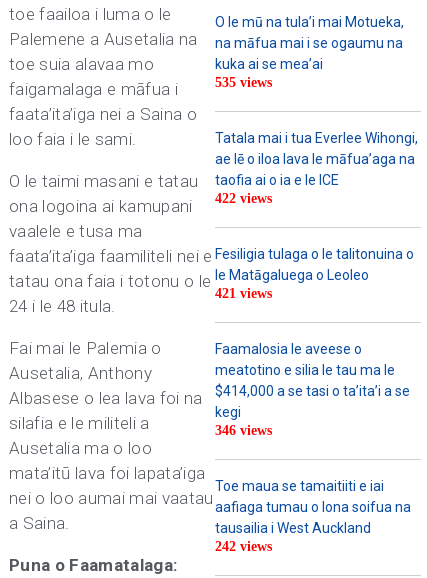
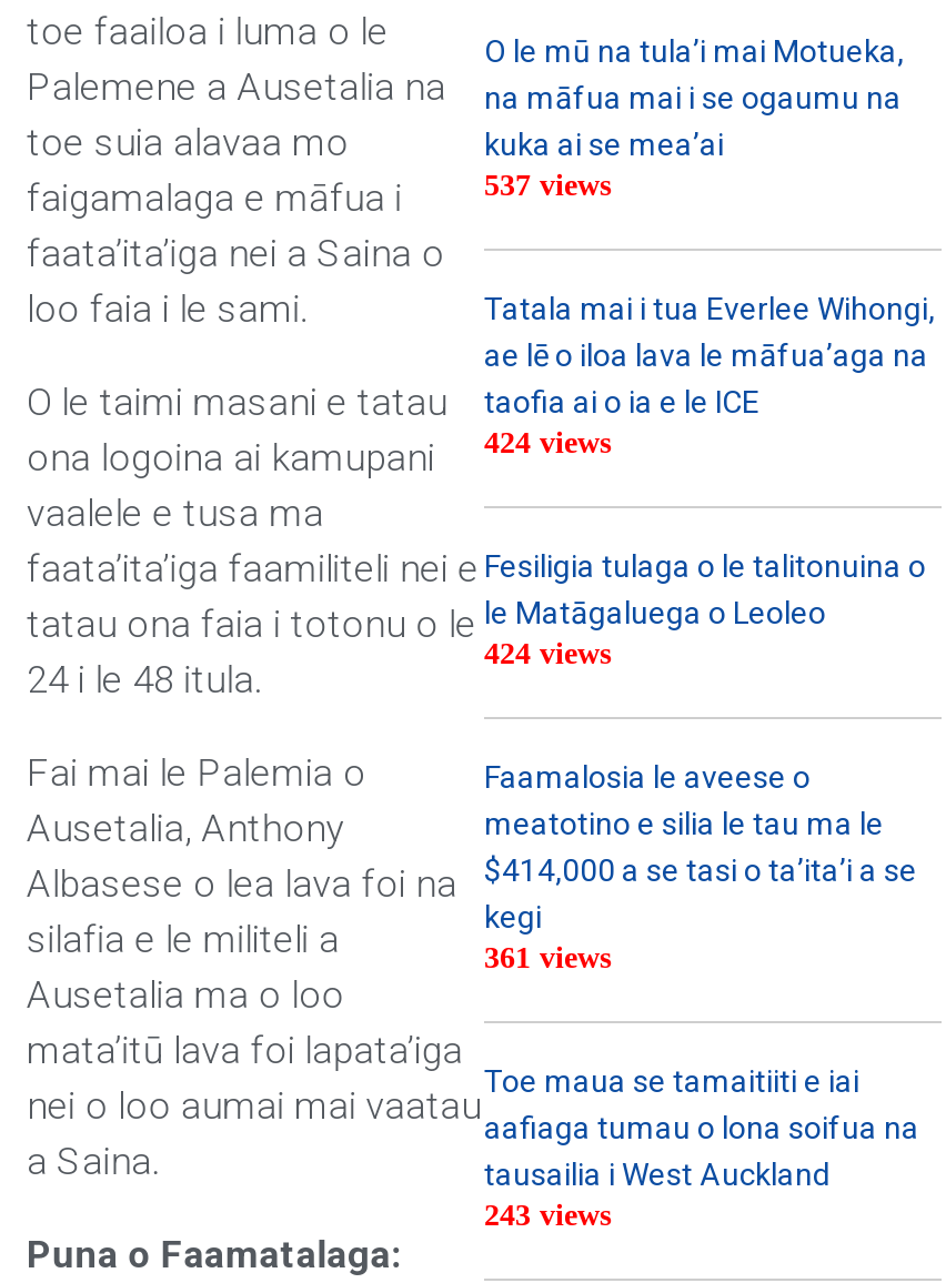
- 535 views
+ 537 views

- ona logoina ai kamupani 422 views
+ ona logoina ai kamupani 424 views

- 421 views
+ 424 views

- 346 views
+ 361 views

- 242 views
+ 243 views
